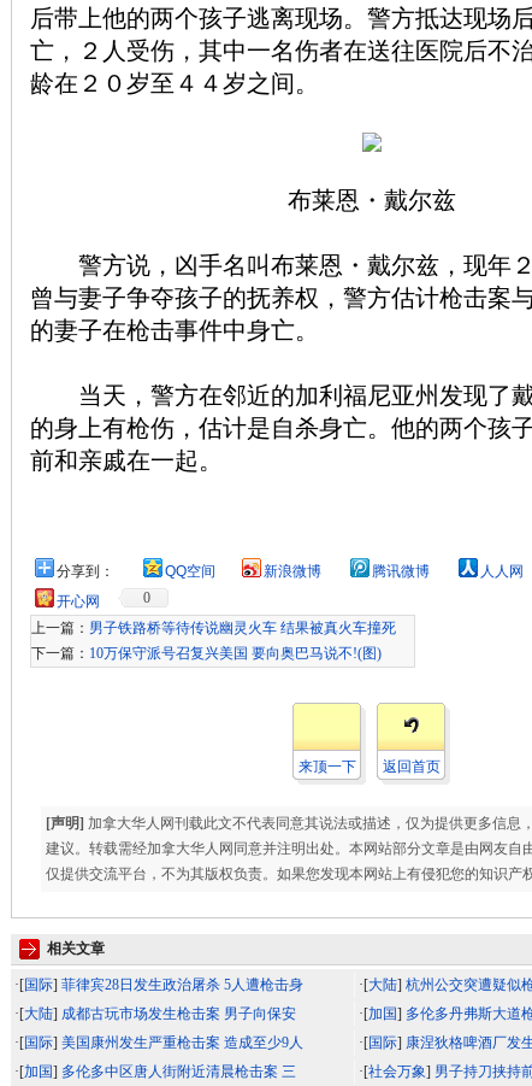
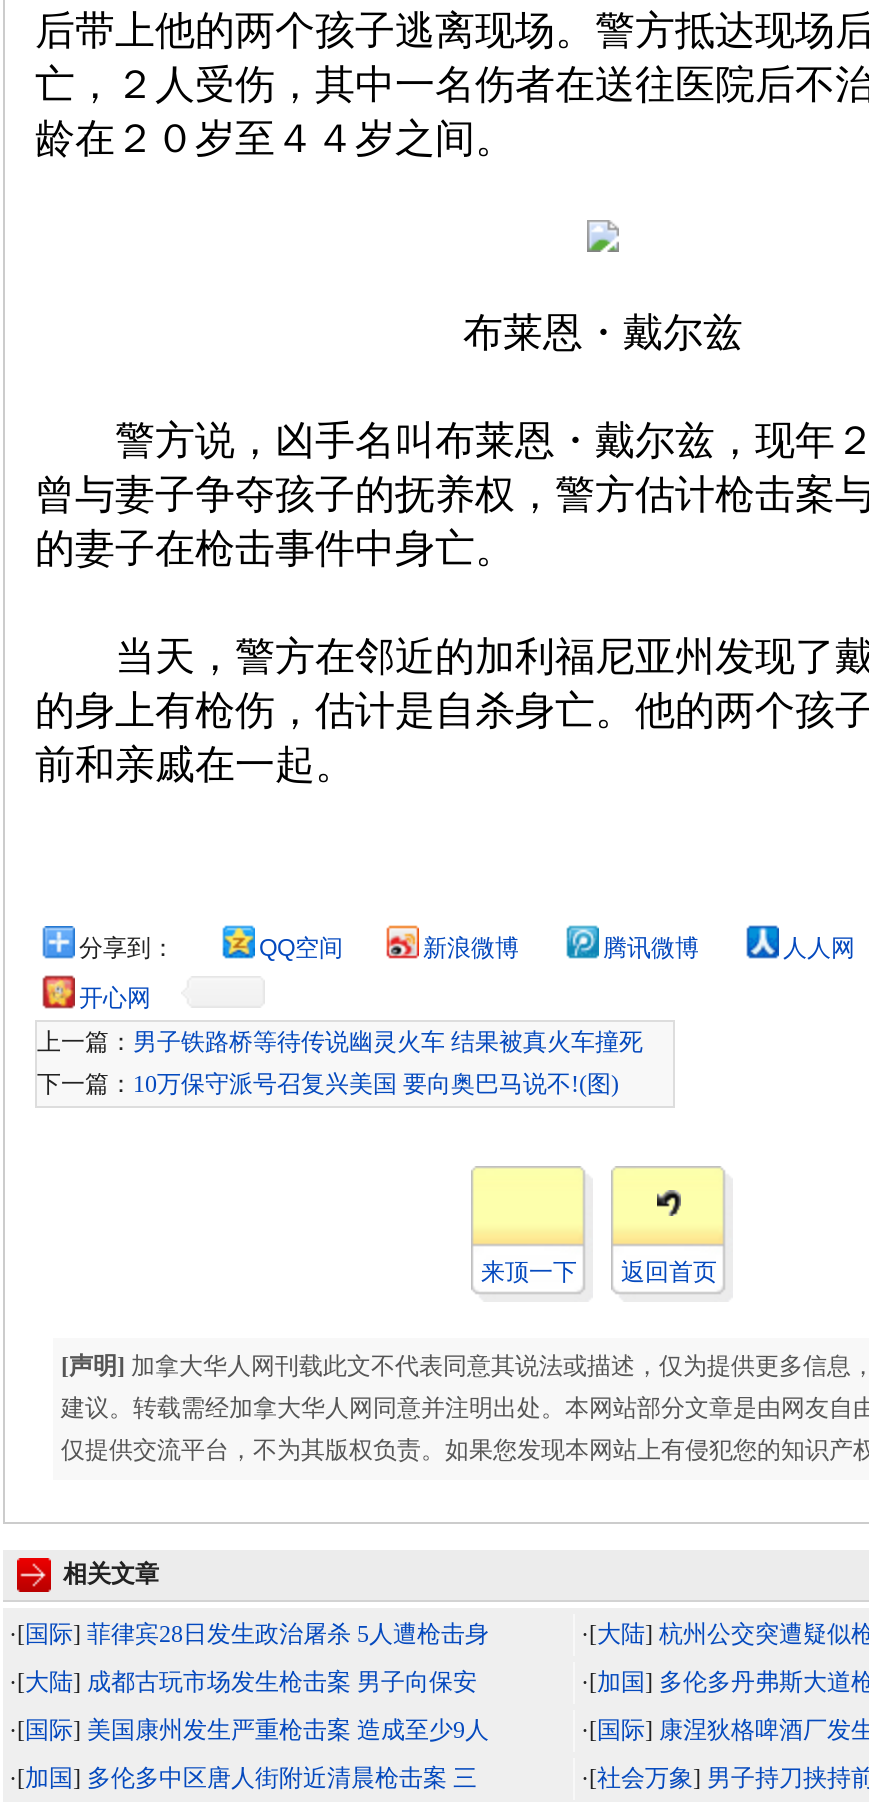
- 0
